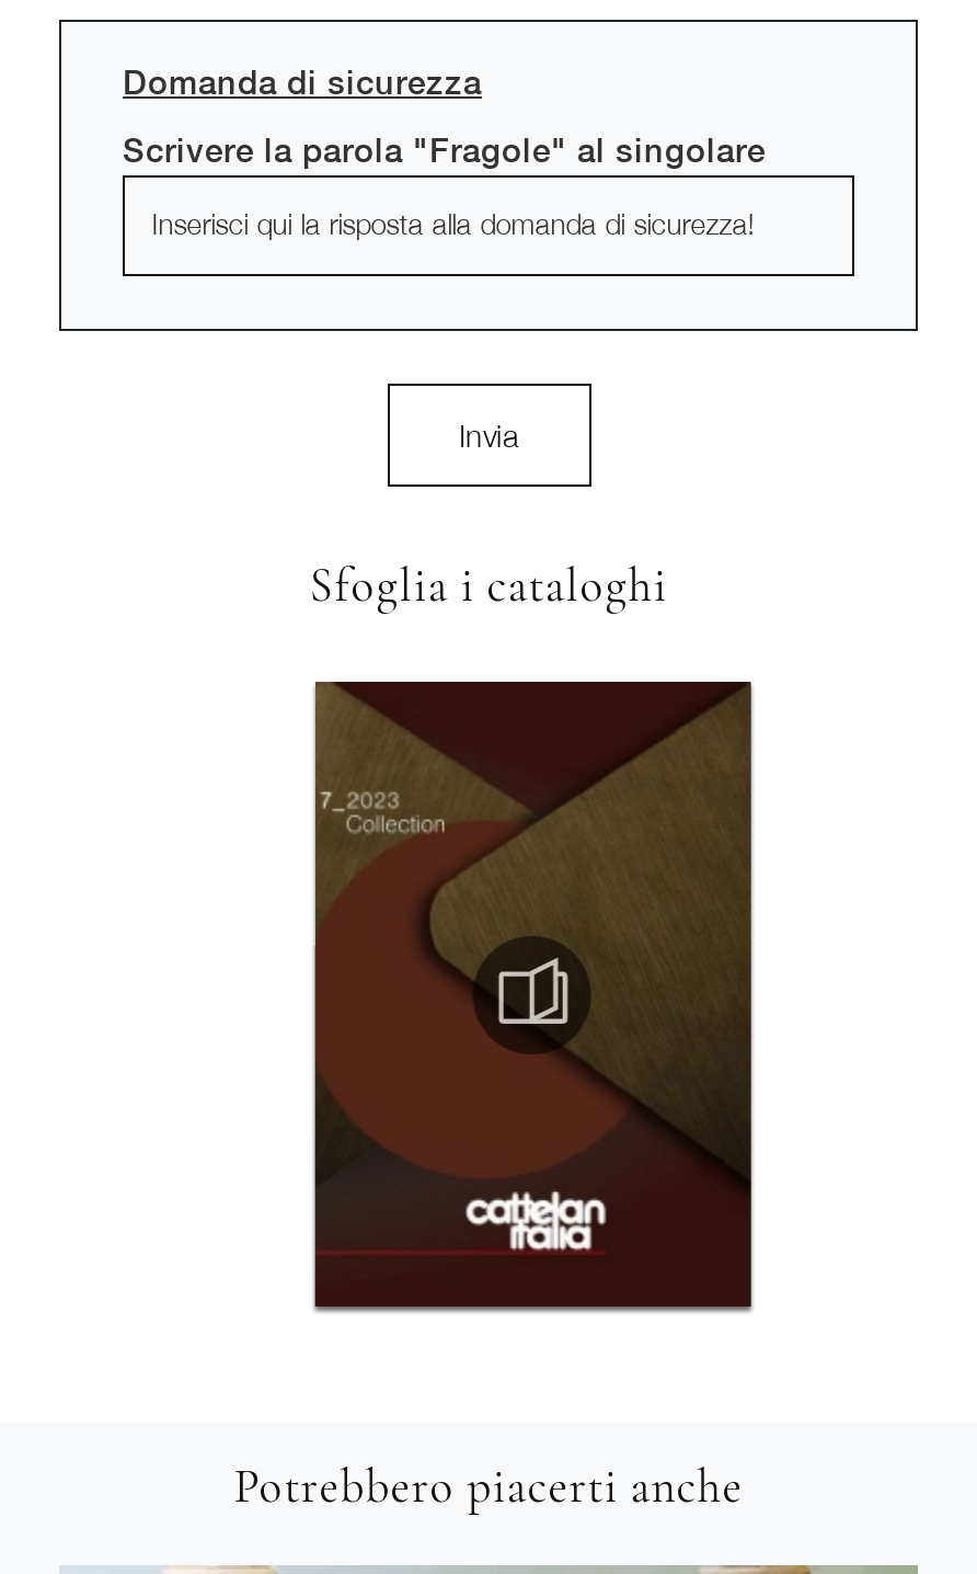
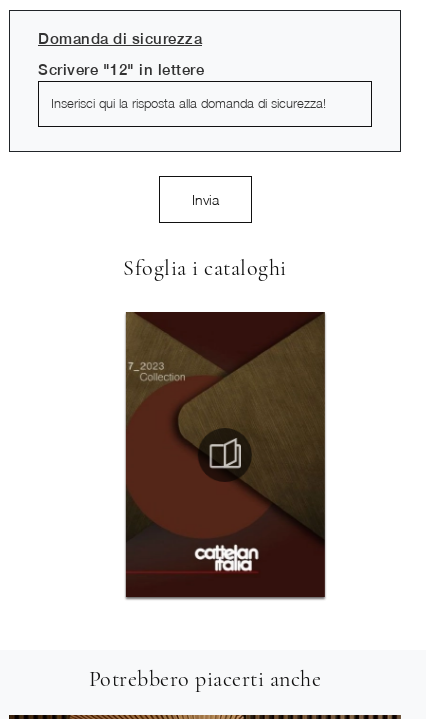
- Scrivere la parola "Fragole" al singolare
+ Scrivere "12" in lettere
